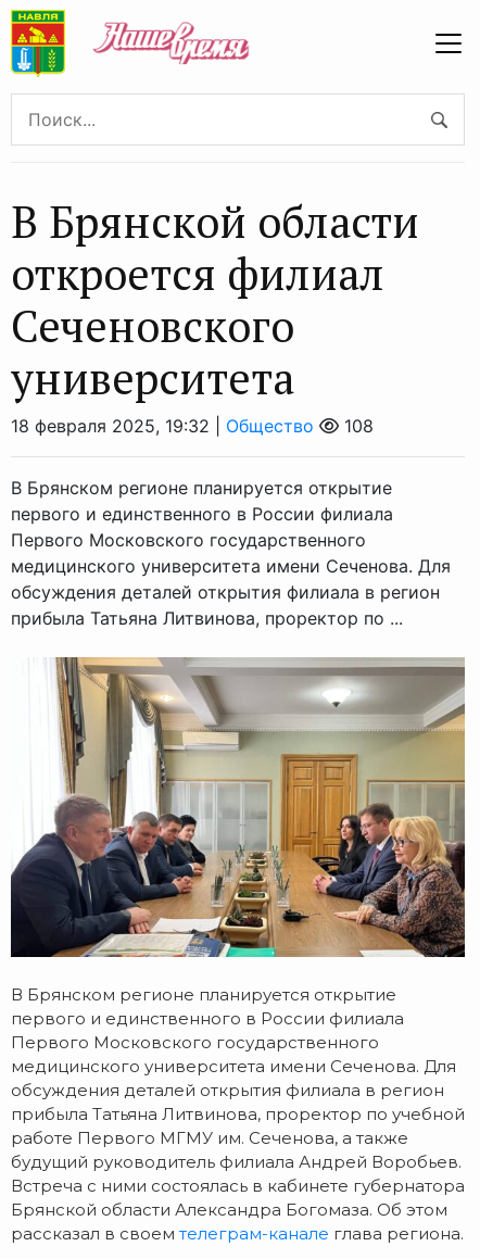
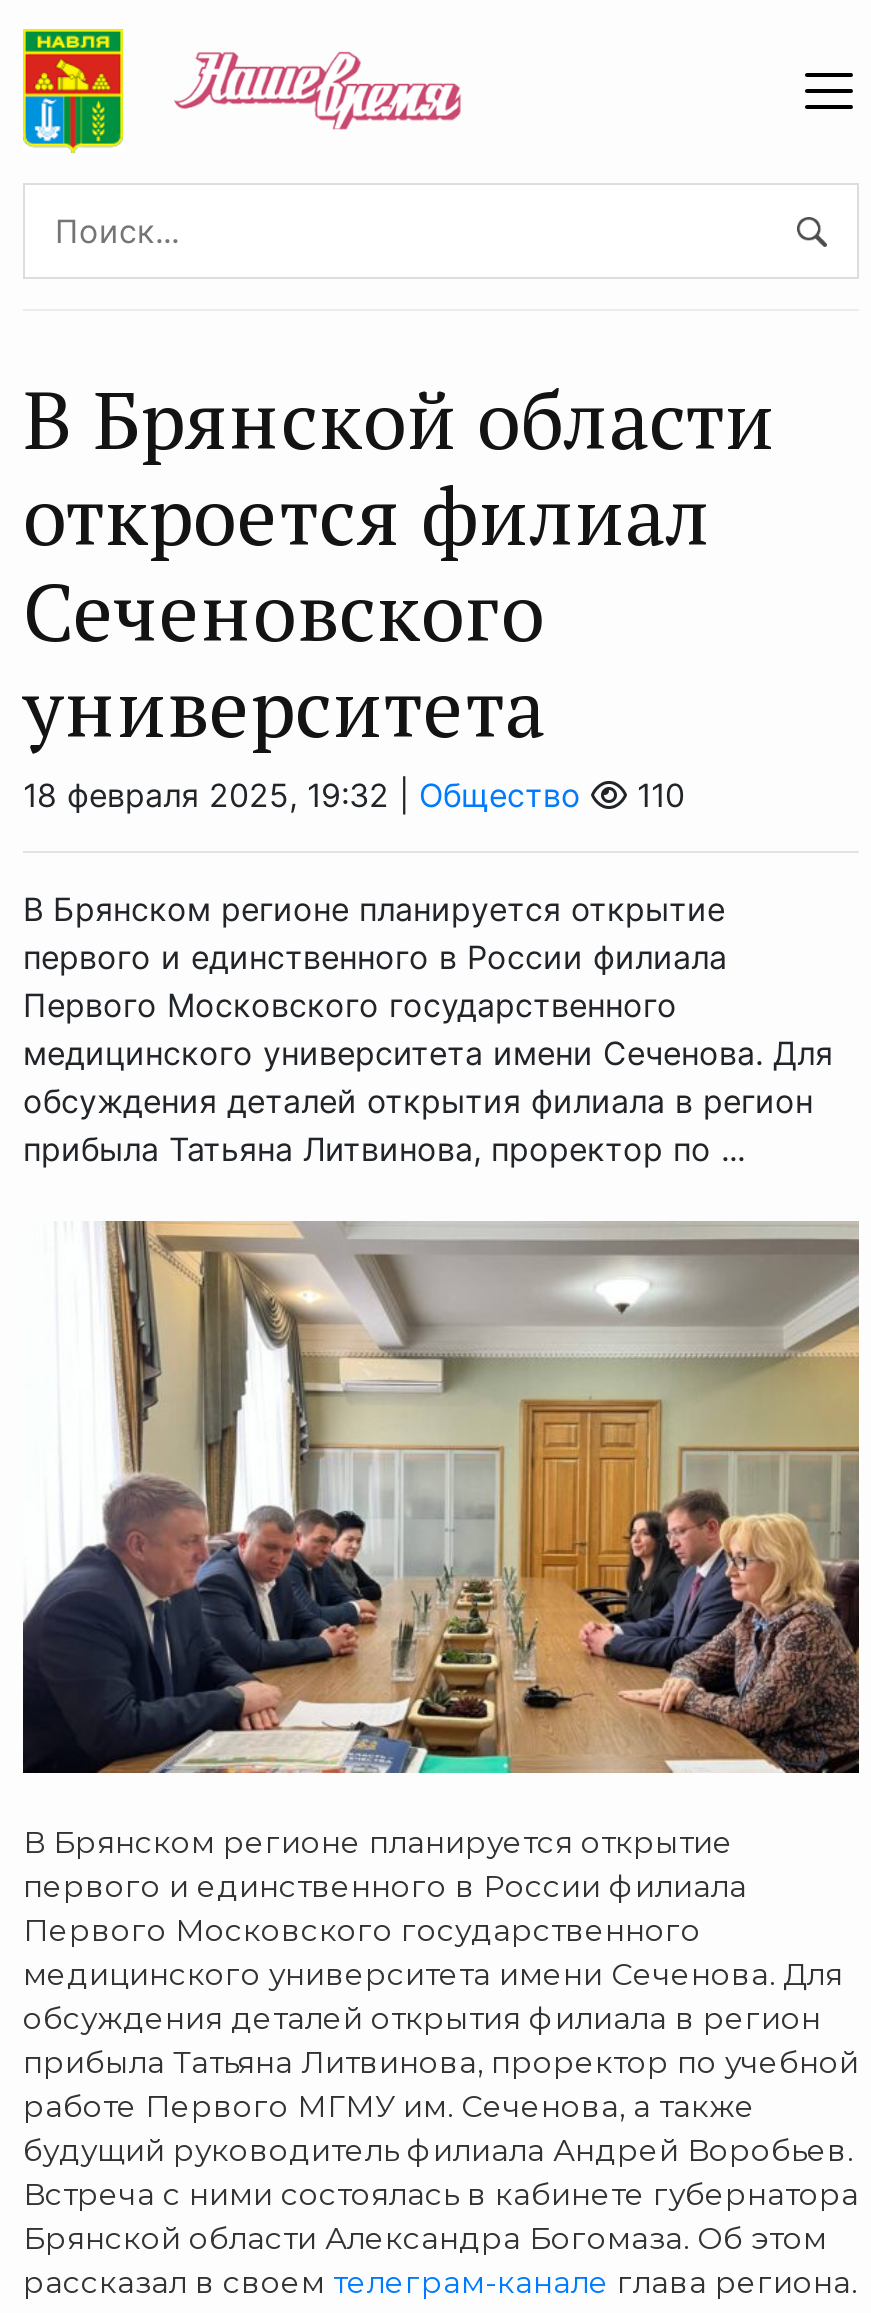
- 108
+ 110
